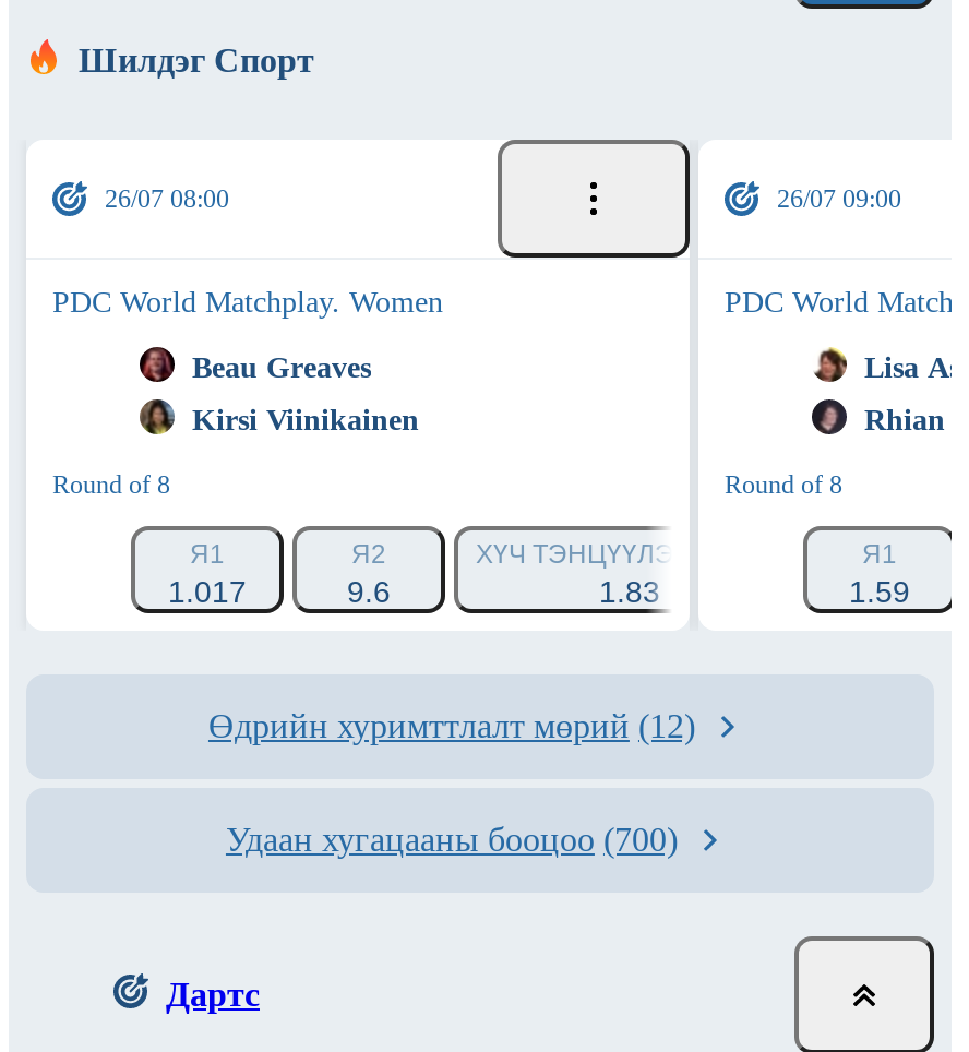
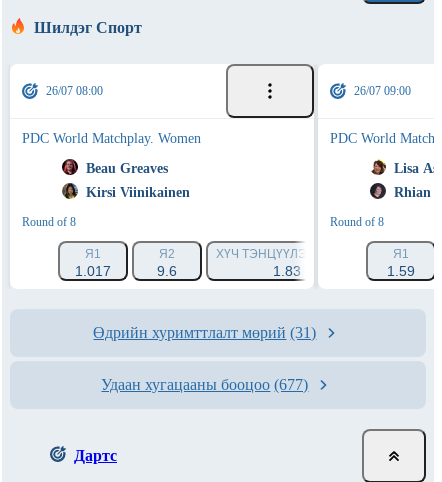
- Өдрийн хуримттлалт мөрий (12)
+ Өдрийн хуримттлалт мөрий (31)

- Удаан хугацааны бооцоо (700)
+ Удаан хугацааны бооцоо (677)
